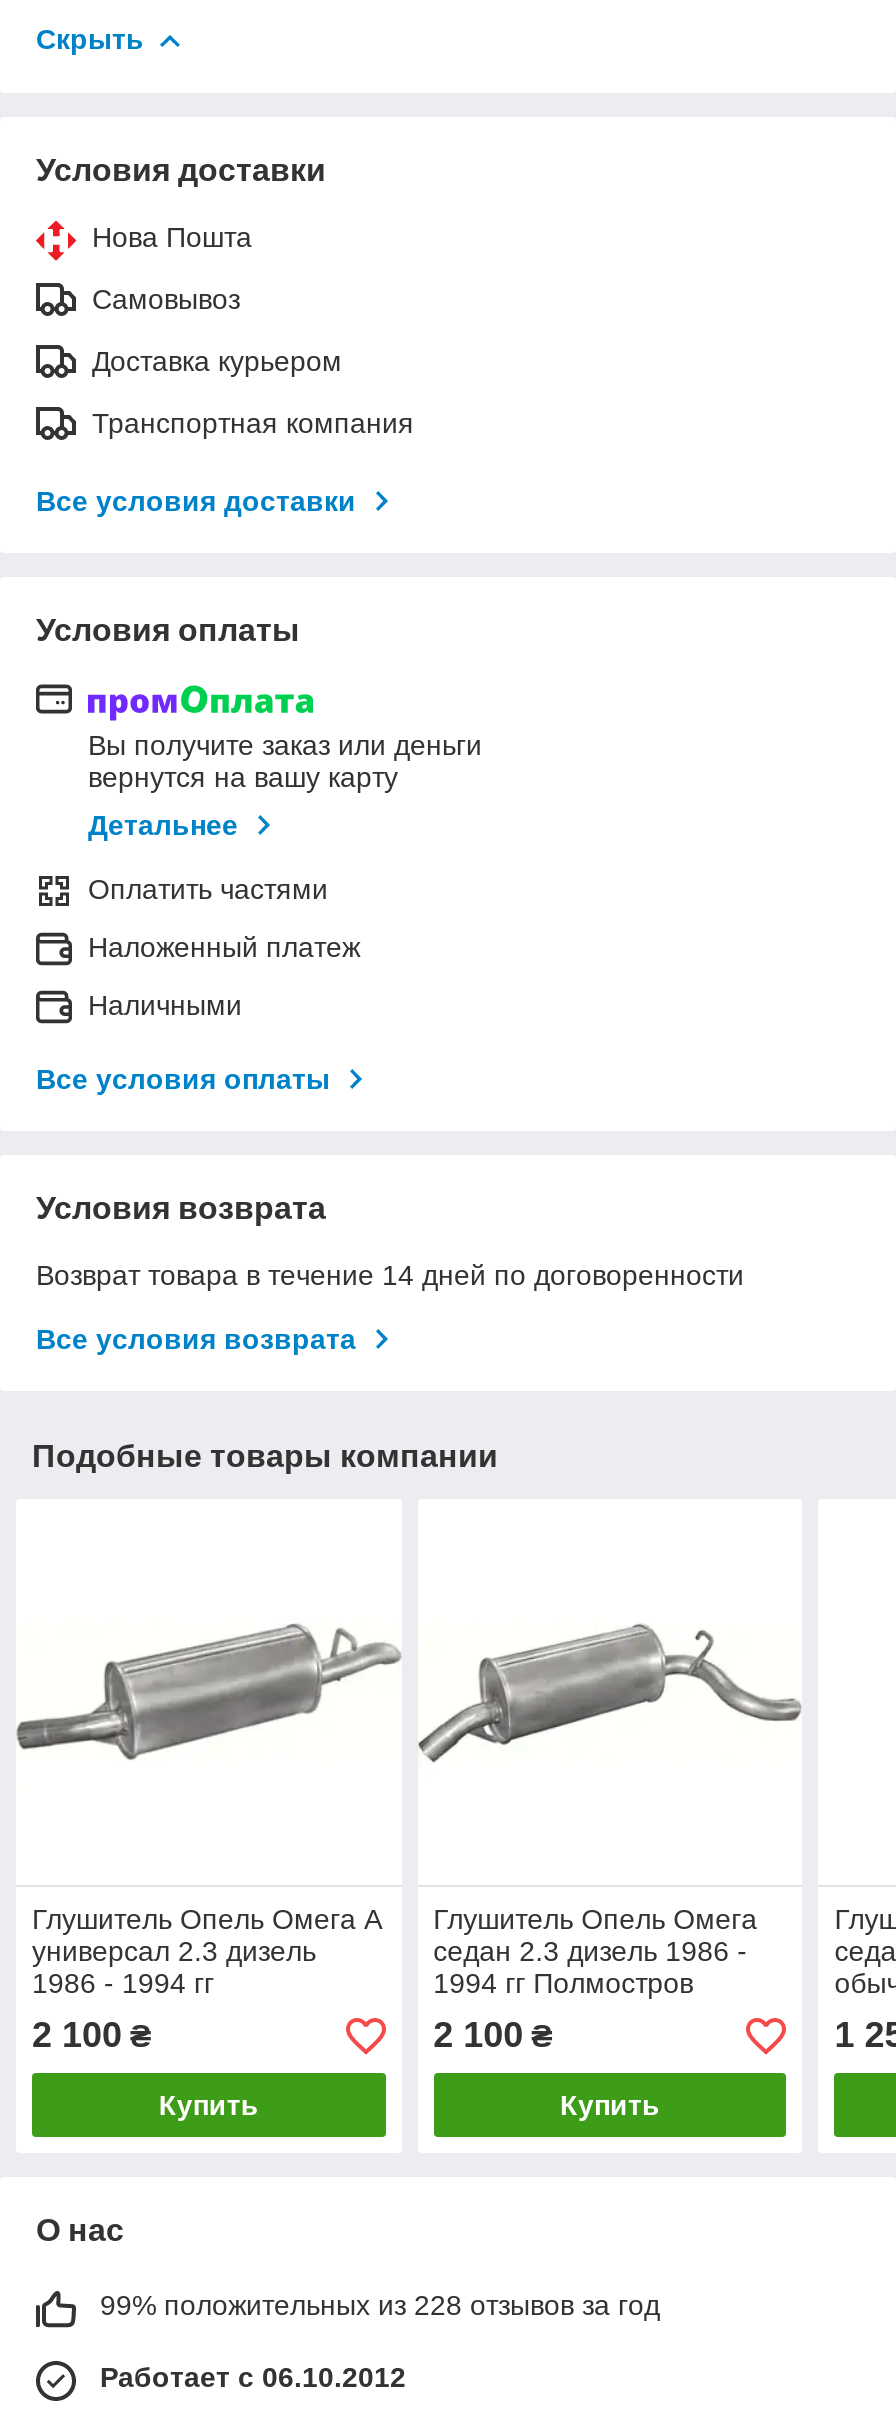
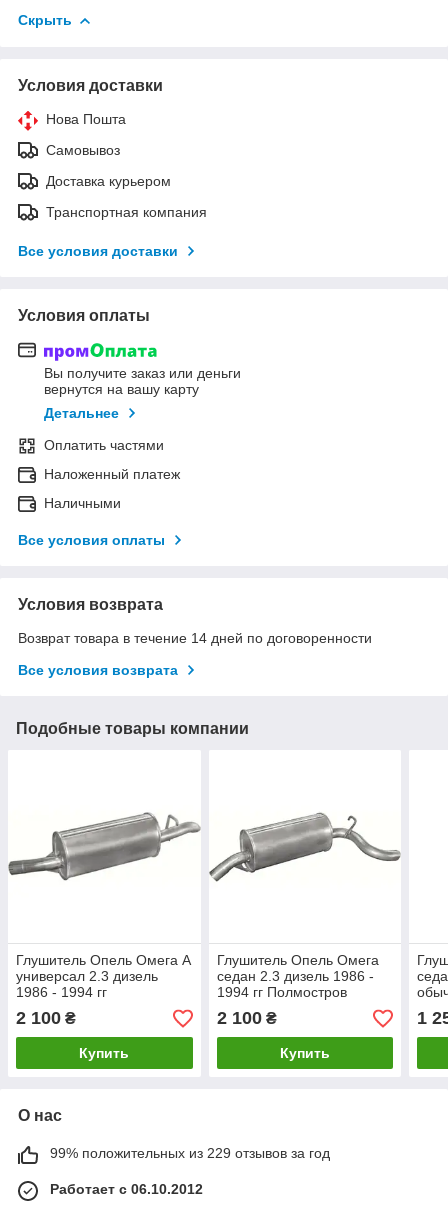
- 99% положительных из 228 отзывов за год
+ 99% положительных из 229 отзывов за год
